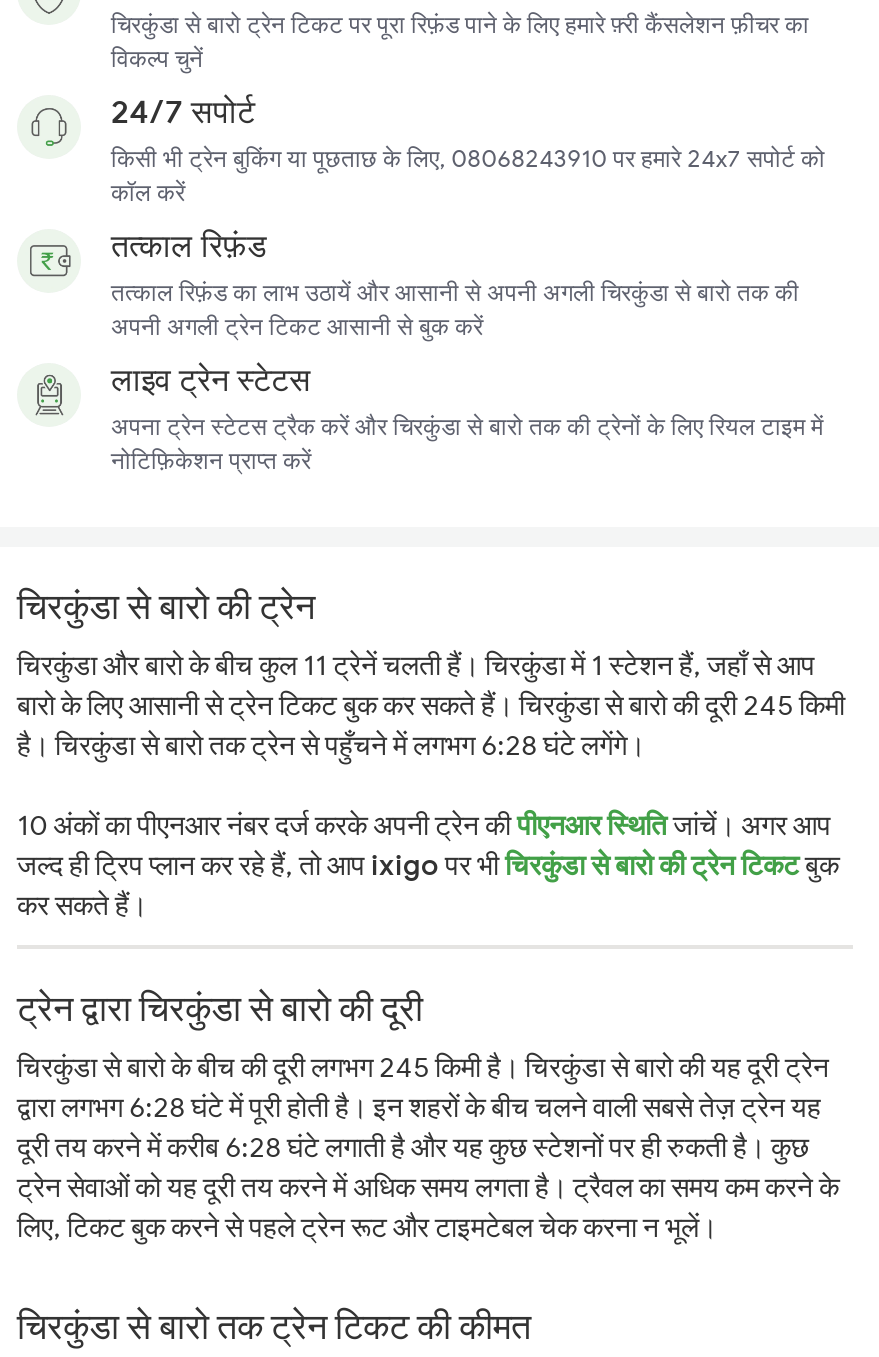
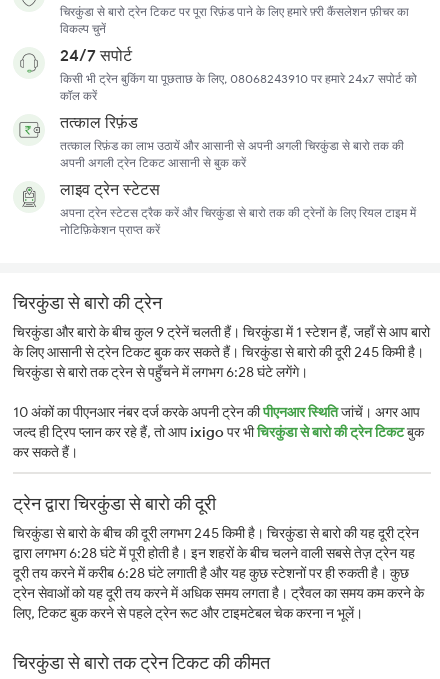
- चिरकुंडा और बारो के बीच कुल 11 ट्रेनें चलती हैं। चिरकुंडा में 1 स्टेशन हैं, जहाँ से आप
- बारो के लिए आसानी से ट्रेन टिकट बुक कर सकते हैं। चिरकुंडा से बारो की दूरी 245 किमी
- है। चिरकुंडा से बारो तक ट्रेन से पहुँचने में लगभग 6:28 घंटे लगेंगे।
+ चिरकुंडा और बारो के बीच कुल 9 ट्रेनें चलती हैं। चिरकुंडा में 1 स्टेशन हैं, जहाँ से आप बारो
+ के लिए आसानी से ट्रेन टिकट बुक कर सकते हैं। चिरकुंडा से बारो की दूरी 245 किमी है।
+ चिरकुंडा से बारो तक ट्रेन से पहुँचने में लगभग 6:28 घंटे लगेंगे।
